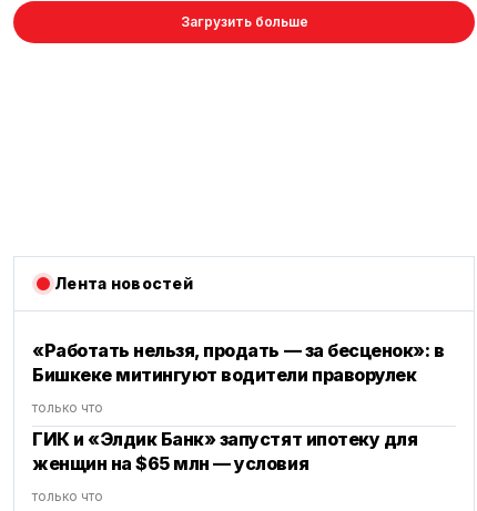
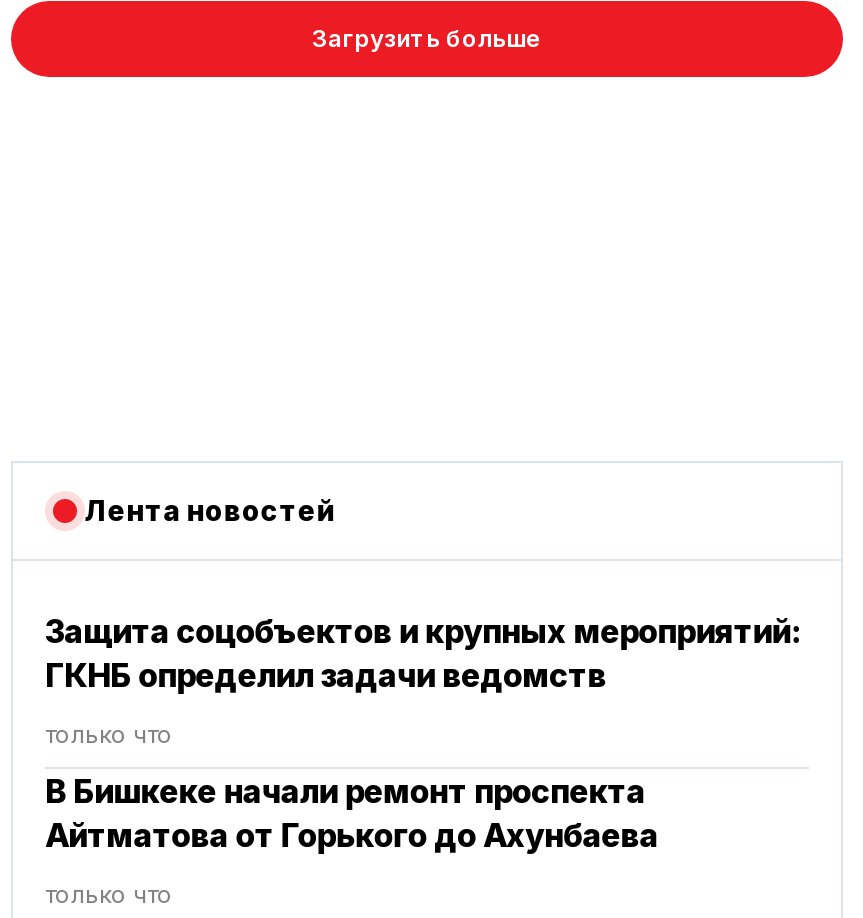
- «Работать нельзя, продать — за бесценок»: в
- Бишкеке митингуют водители праворулек
+ Защита соцобъектов и крупных мероприятий:
+ ГКНБ определил задачи ведомств

- ГИК и «Элдик Банк» запустят ипотеку для
- женщин на $65 млн — условия
+ В Бишкеке начали ремонт проспекта
+ Айтматова от Горького до Ахунбаева
